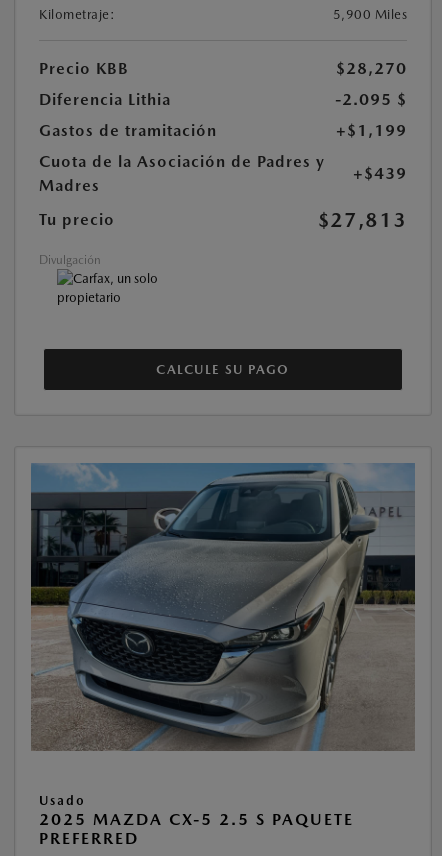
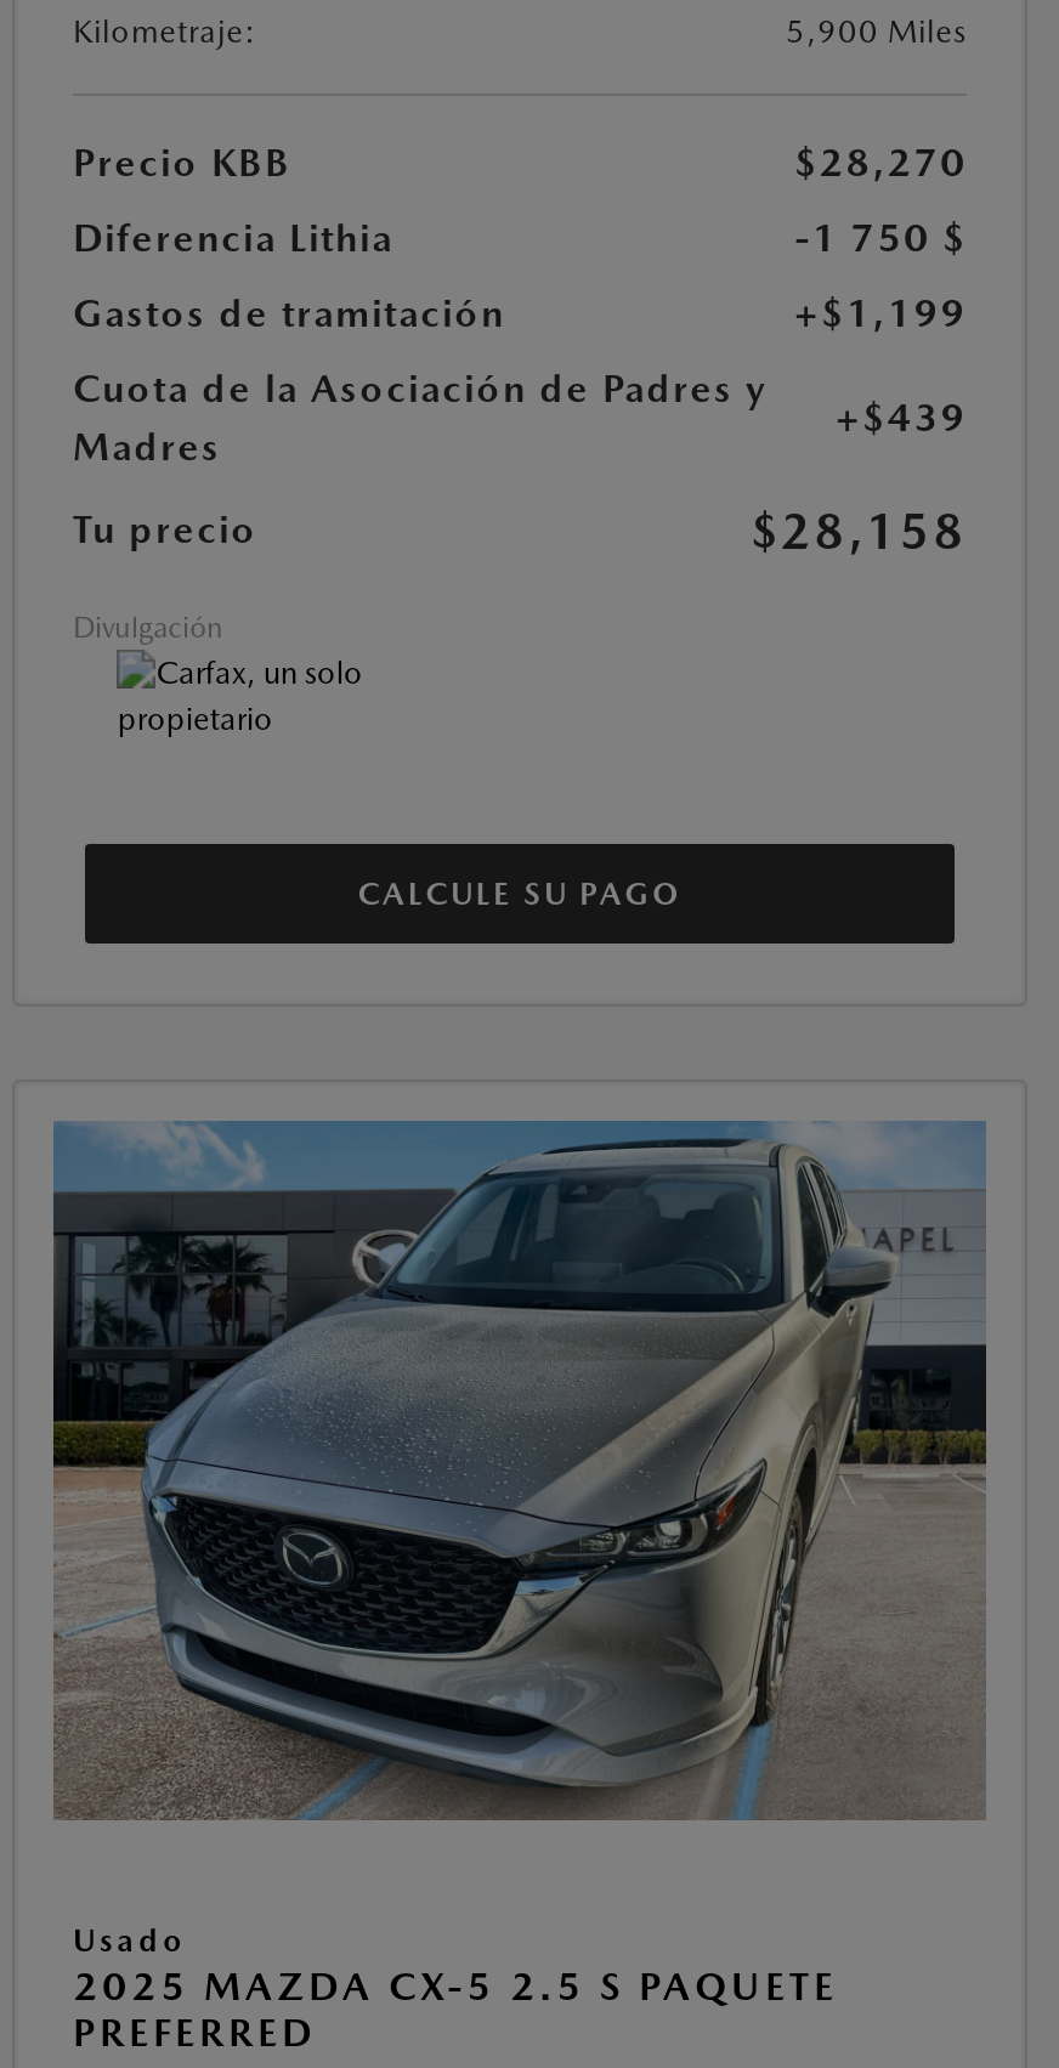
- -2.095 $
+ -1 750 $

- $27,813
+ $28,158
